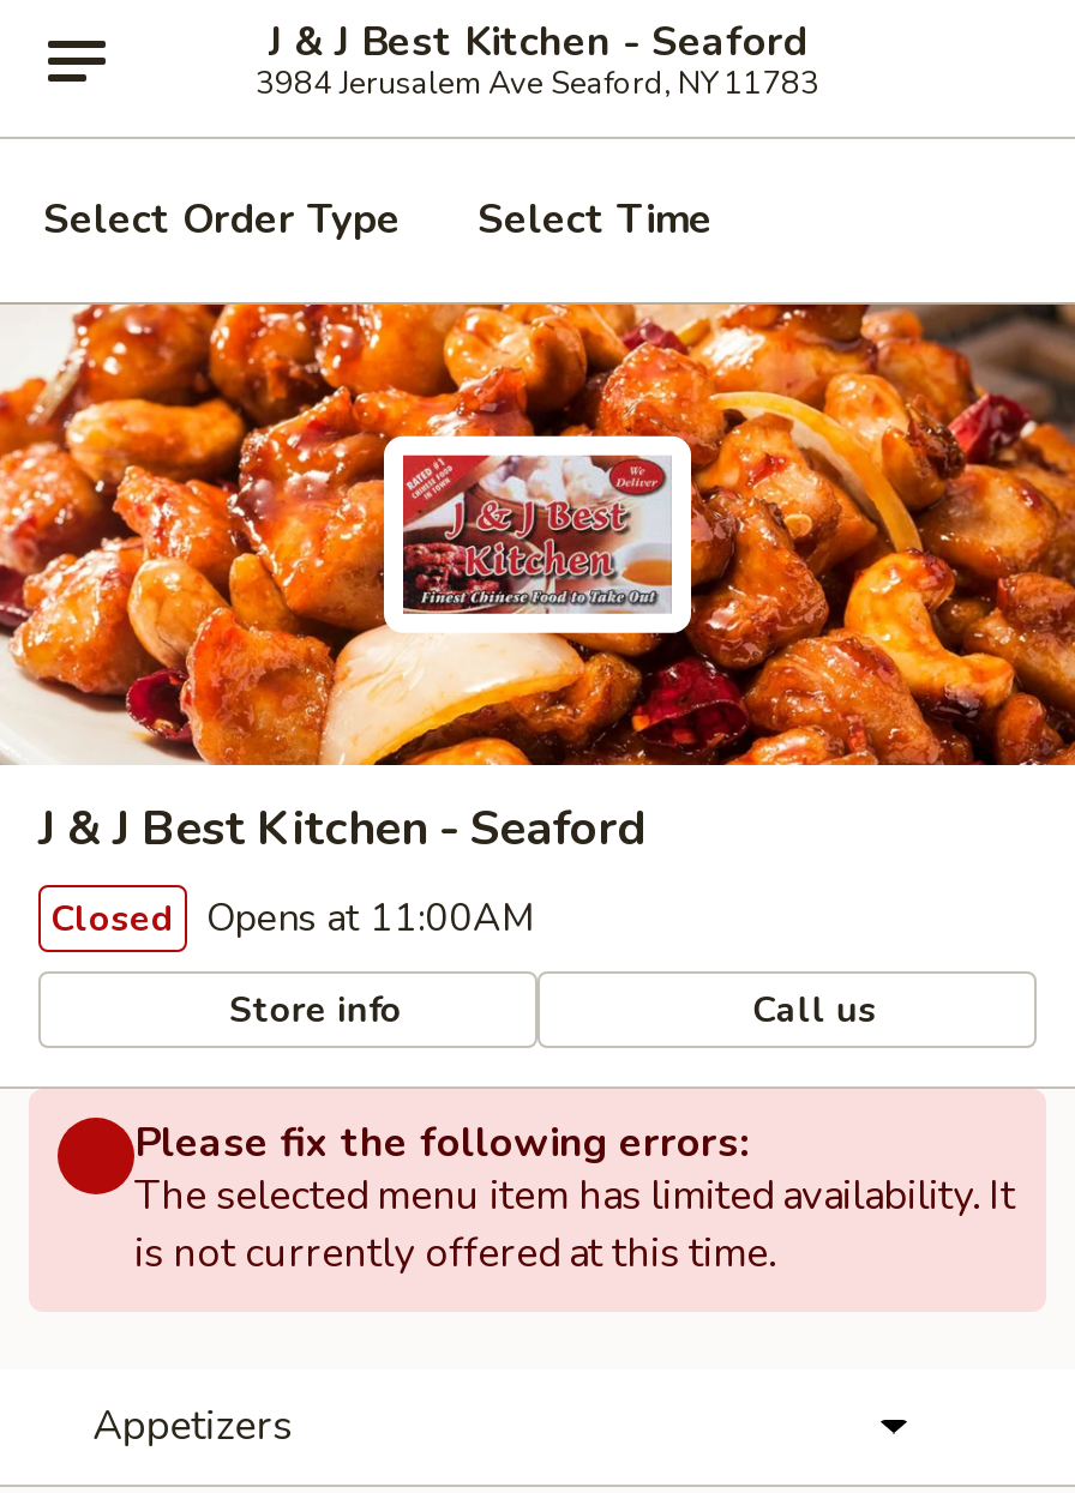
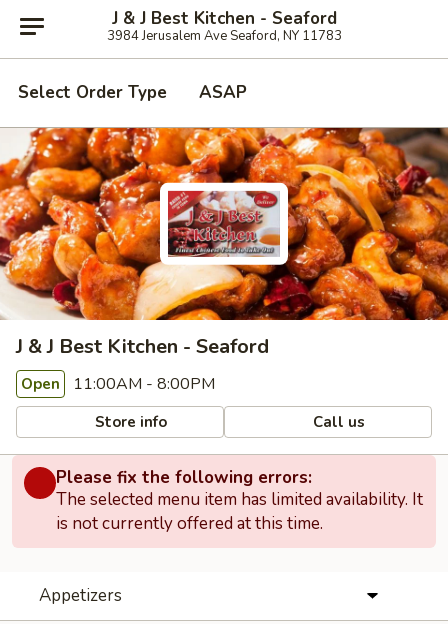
- Select Time
+ ASAP

- Closed Opens at 11:00AM
+ Open 11:00AM - 8:00PM
